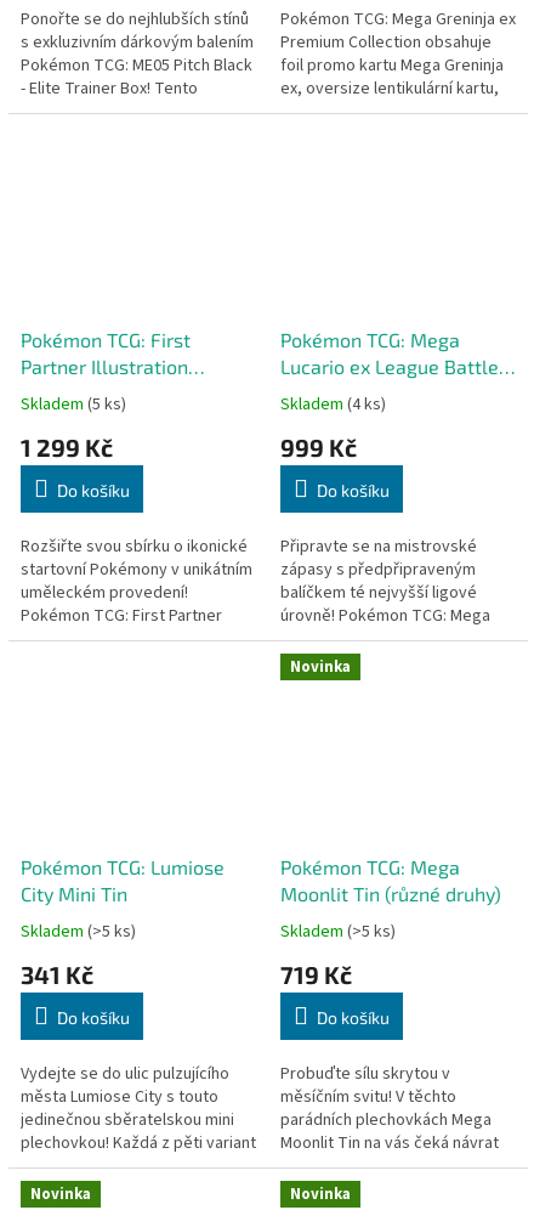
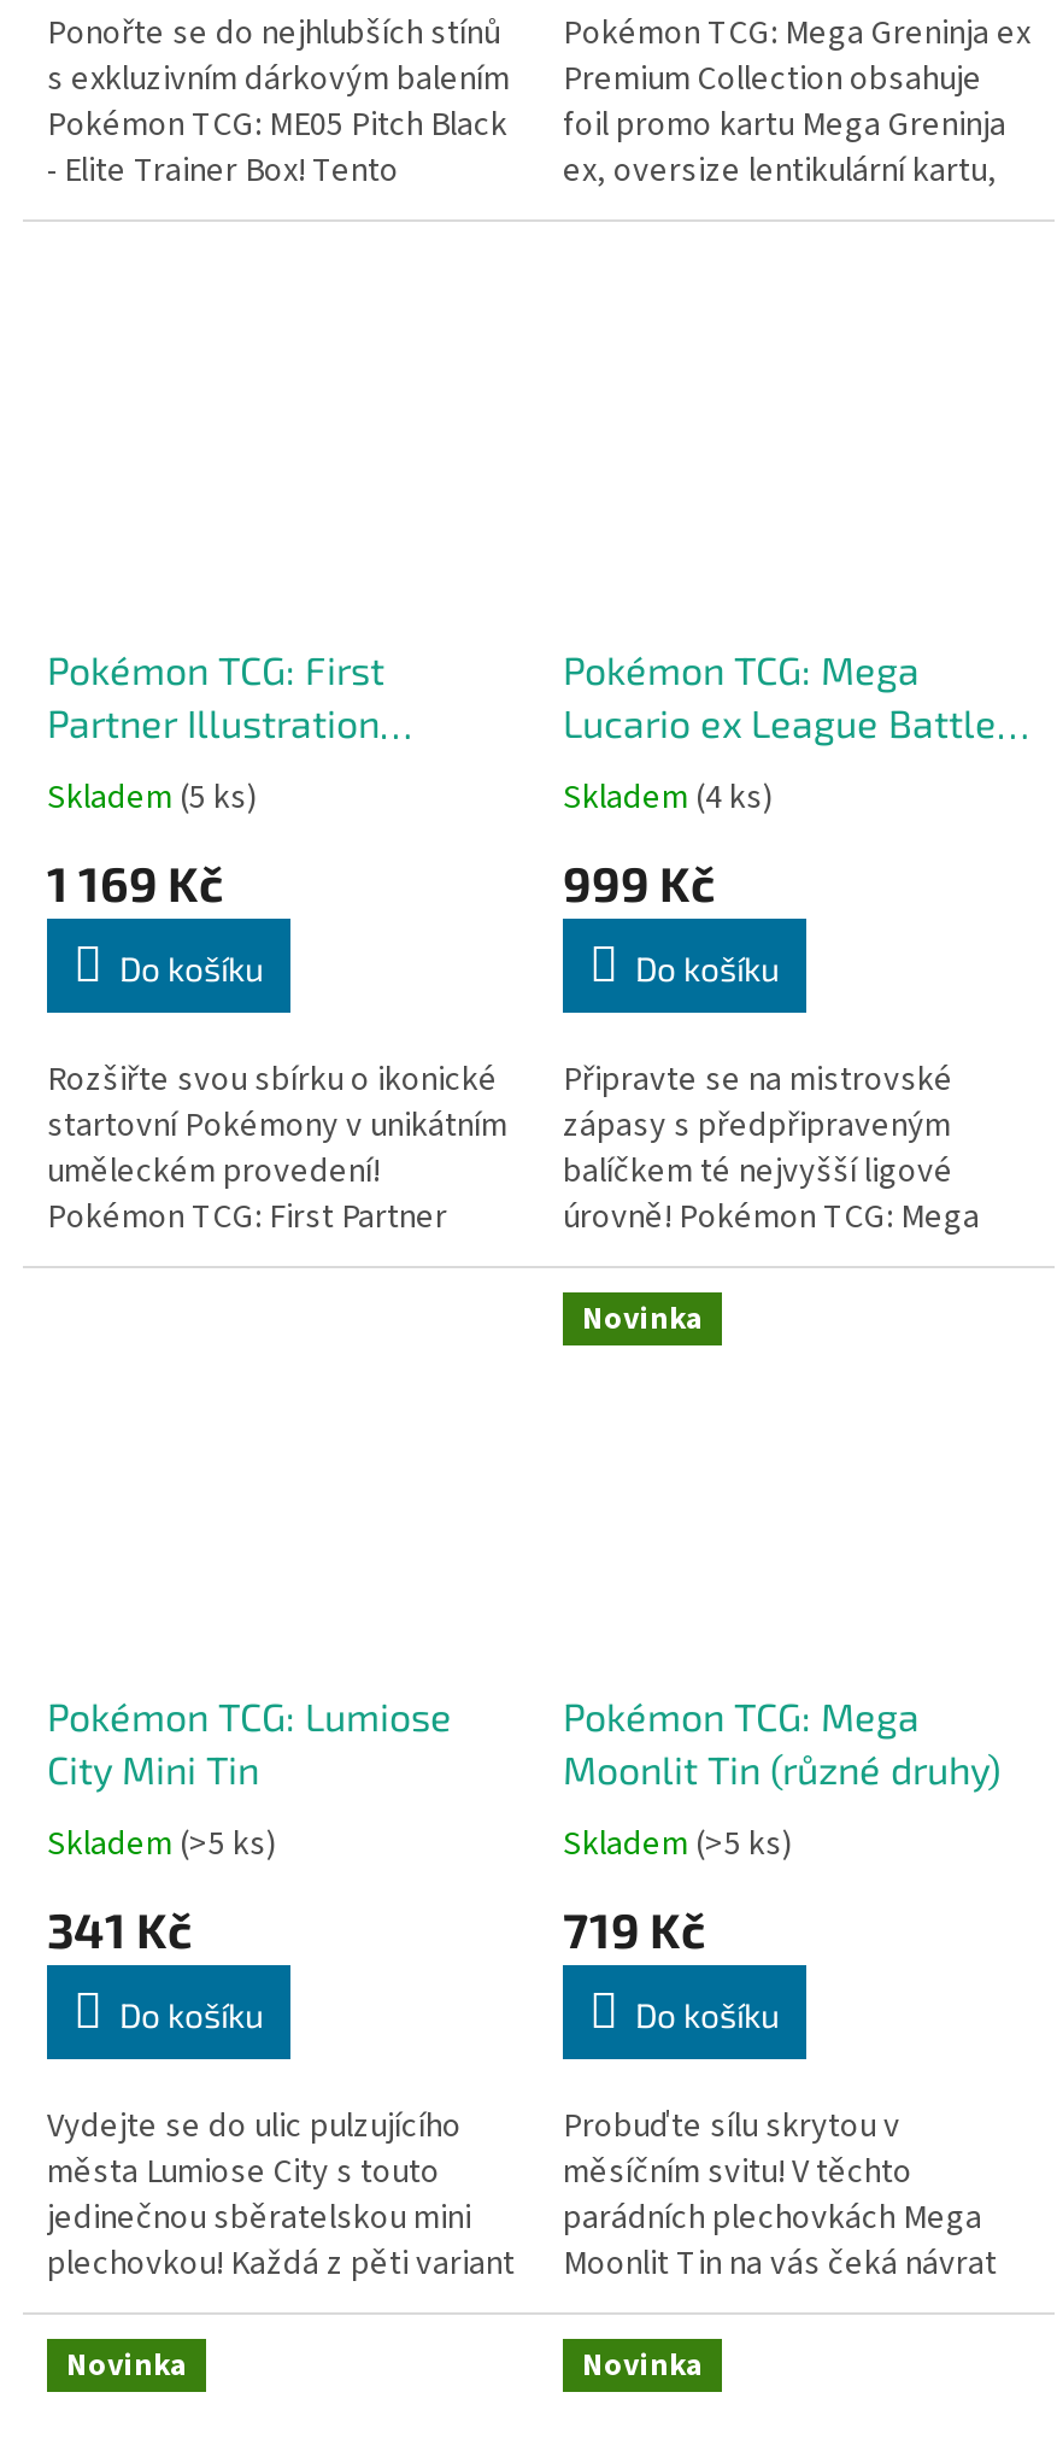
- 1 299 Kč
+ 1 169 Kč
